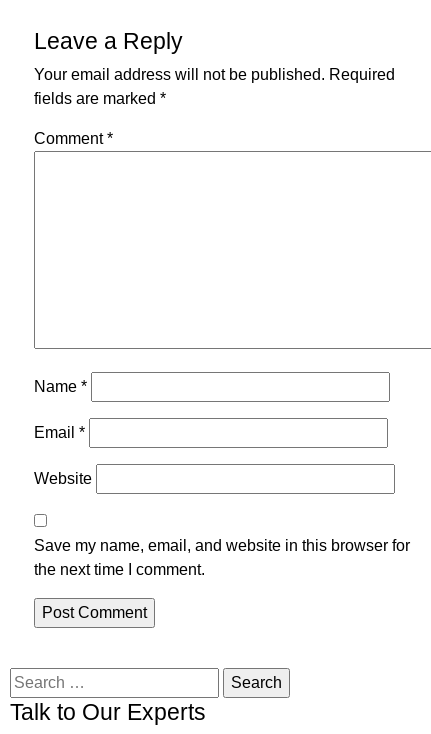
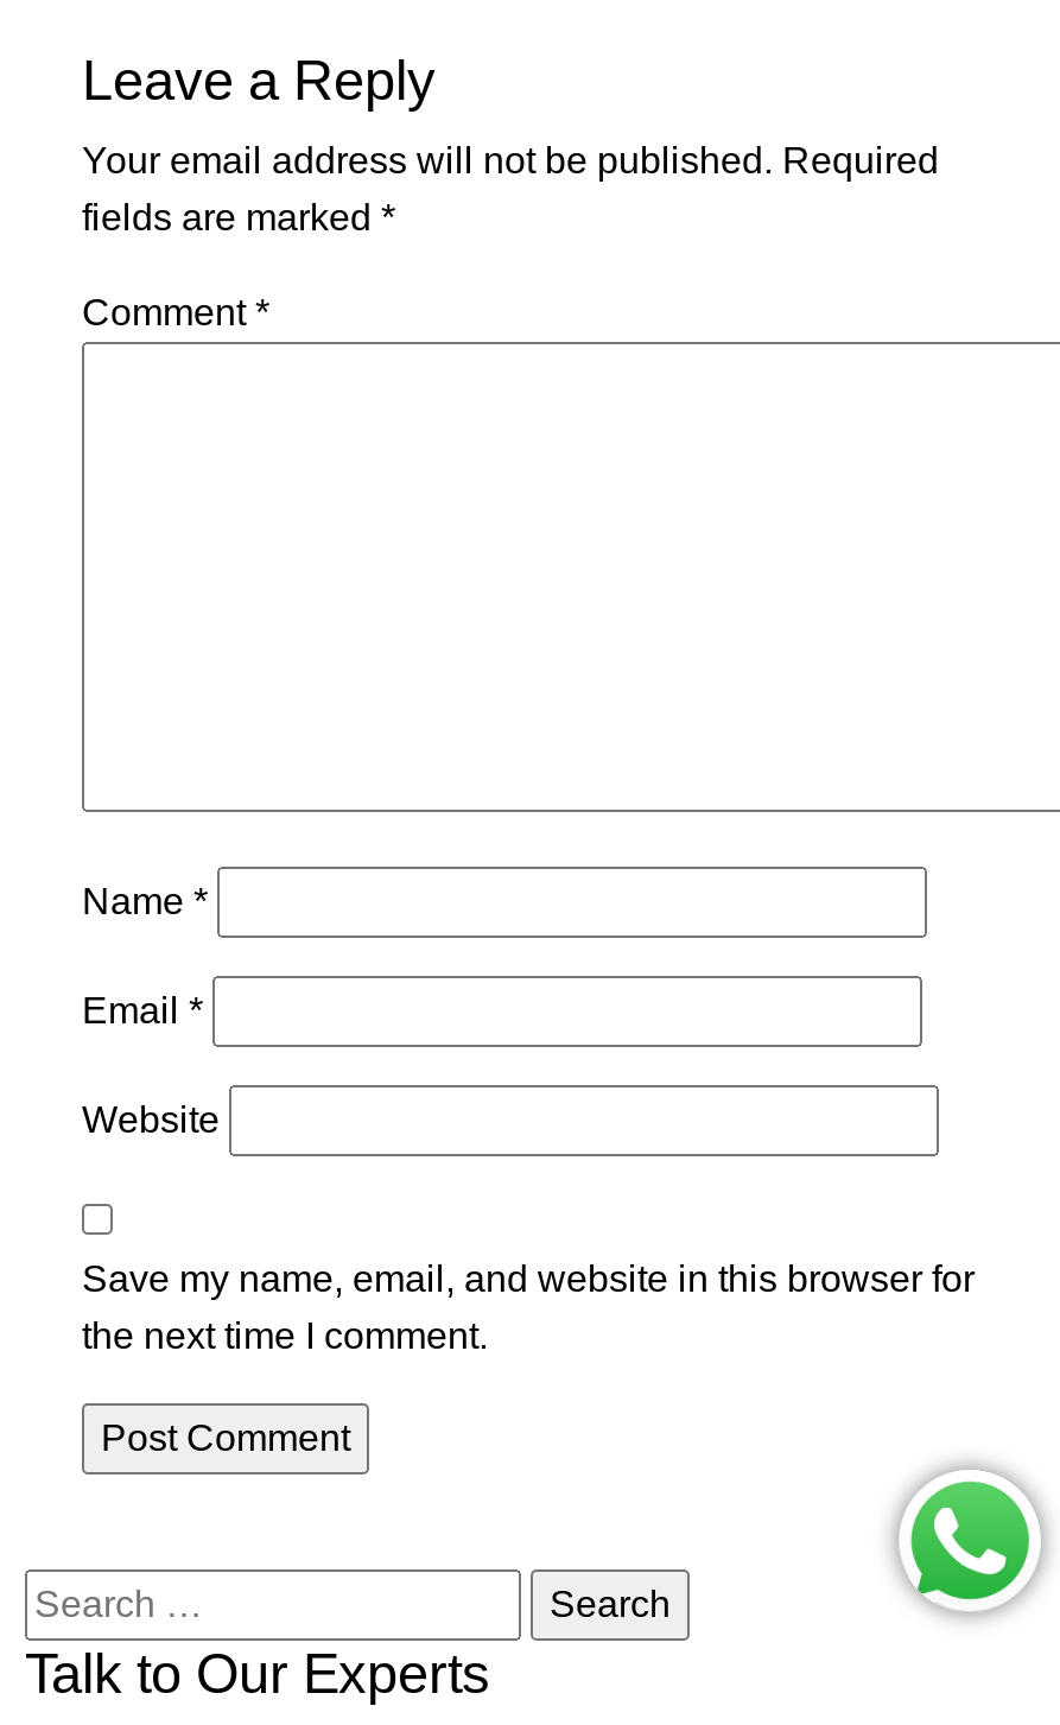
+ [image]
